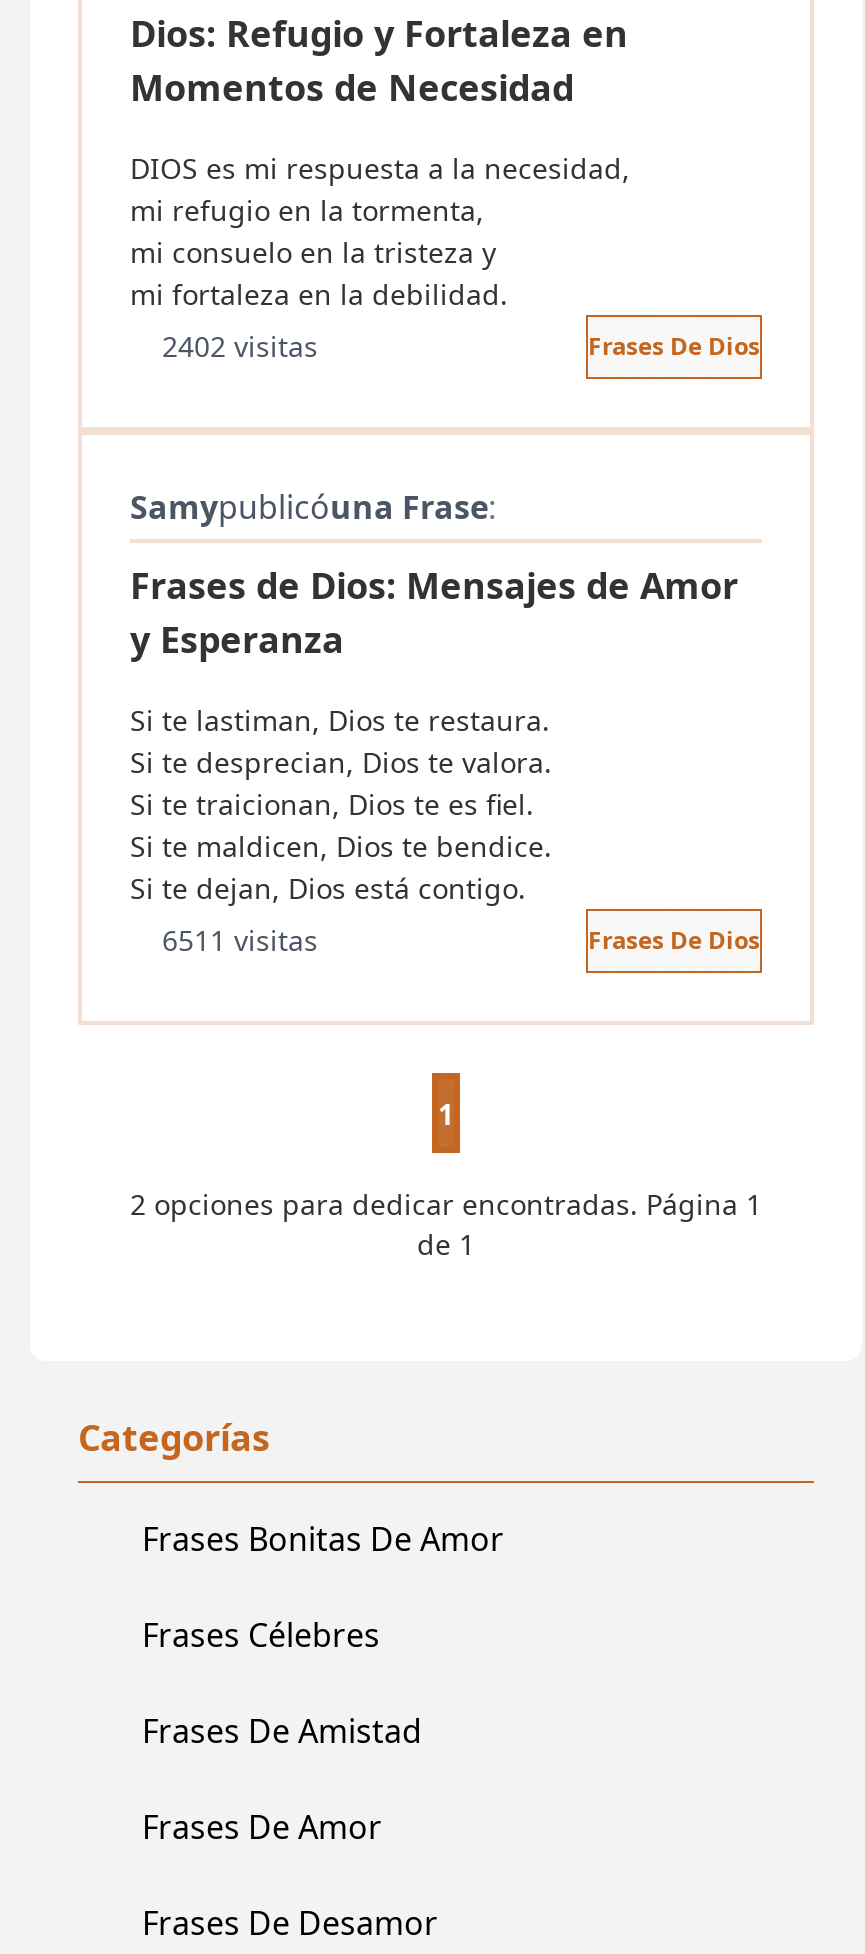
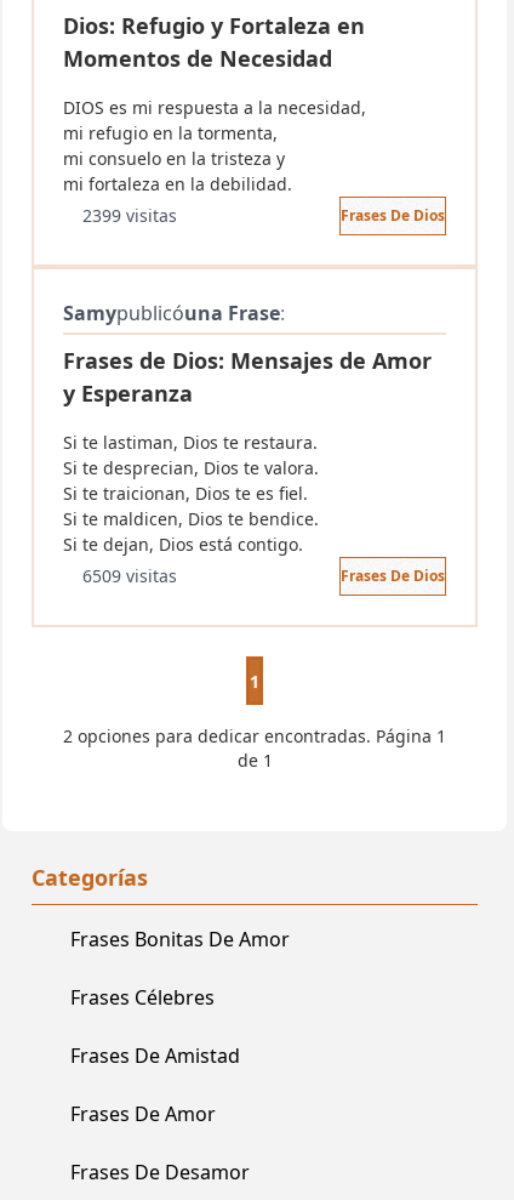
- 2402 visitas
+ 2399 visitas

- 6511 visitas
+ 6509 visitas
